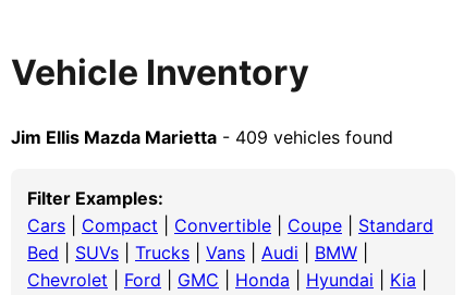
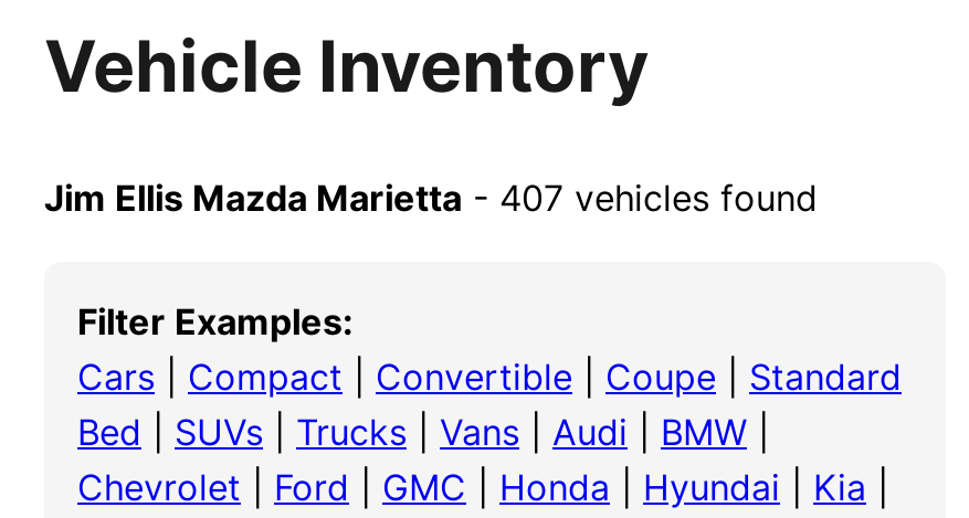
- Jim Ellis Mazda Marietta - 409 vehicles found
+ Jim Ellis Mazda Marietta - 407 vehicles found
